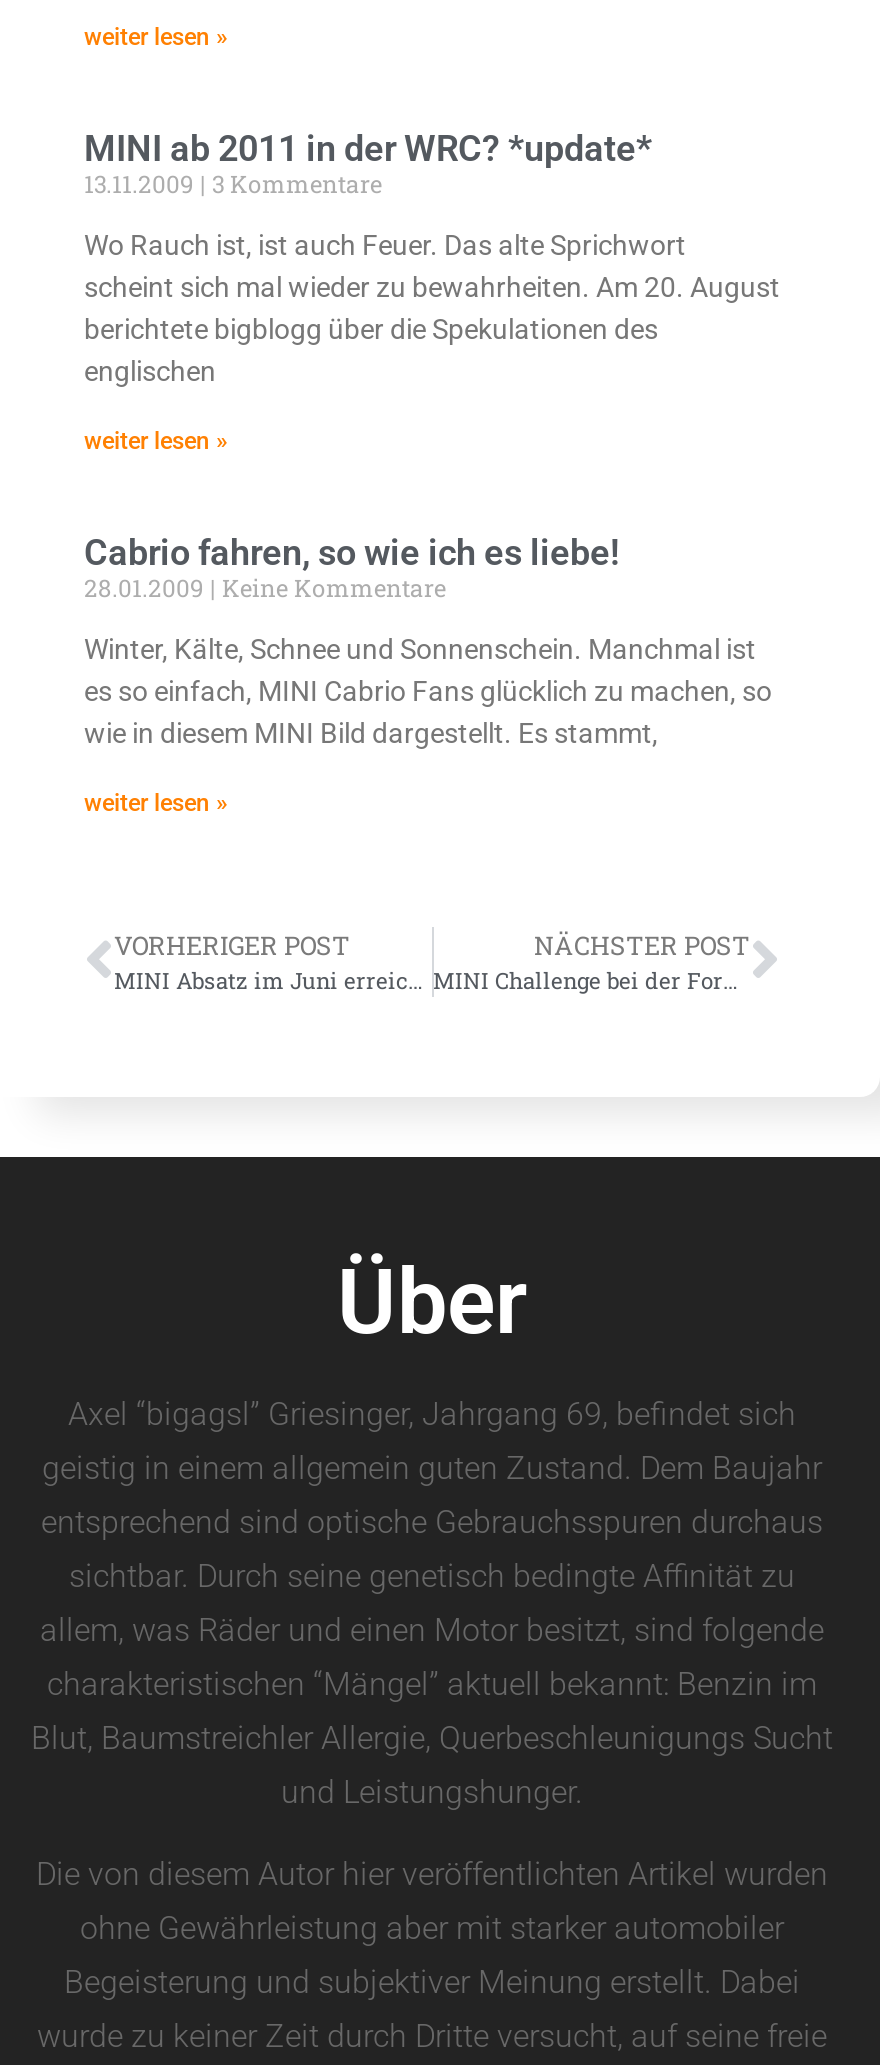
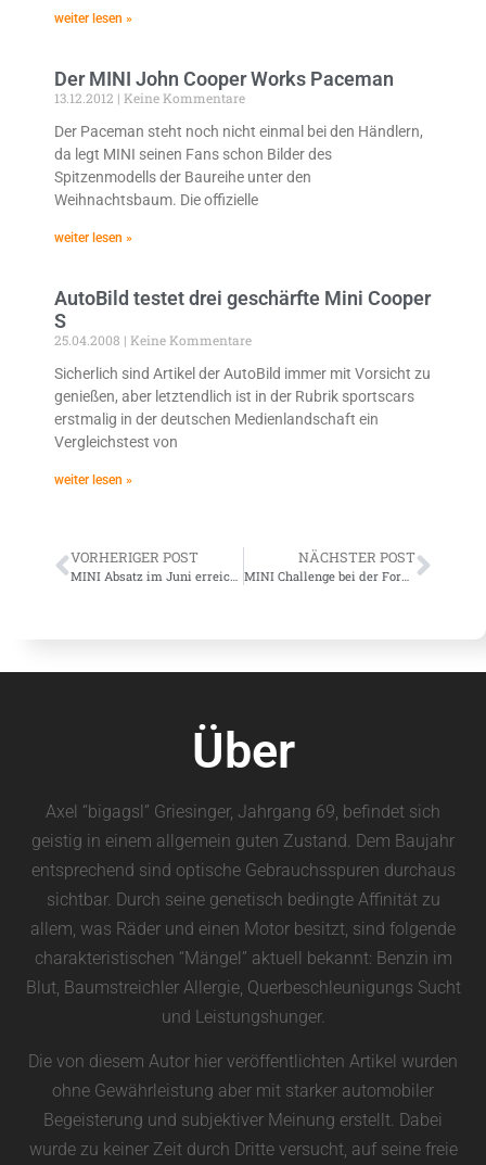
- MINI ab 2011 in der WRC? *update*
- 13.11.2009 3 Kommentare
+ Der MINI John Cooper Works Paceman
+ 13.12.2012 Keine Kommentare

- Wo Rauch ist, ist auch Feuer. Das alte Sprichwort
- scheint sich mal wieder zu bewahrheiten. Am 20. August
- berichtete bigblogg über die Spekulationen des
- englischen
+ Der Paceman steht noch nicht einmal bei den Händlern,
+ da legt MINI seinen Fans schon Bilder des
+ Spitzenmodells der Baureihe unter den
+ Weihnachtsbaum. Die offizielle

- Cabrio fahren, so wie ich es liebe!
- 28.01.2009 Keine Kommentare
+ AutoBild testet drei geschärfte Mini Cooper
+ S
+ 25.04.2008 Keine Kommentare

- Winter, Kälte, Schnee und Sonnenschein. Manchmal ist
- es so einfach, MINI Cabrio Fans glücklich zu machen, so
- wie in diesem MINI Bild dargestellt. Es stammt,
+ Sicherlich sind Artikel der AutoBild immer mit Vorsicht zu
+ genießen, aber letztendlich ist in der Rubrik sportscars
+ erstmalig in der deutschen Medienlandschaft ein
+ Vergleichstest von
